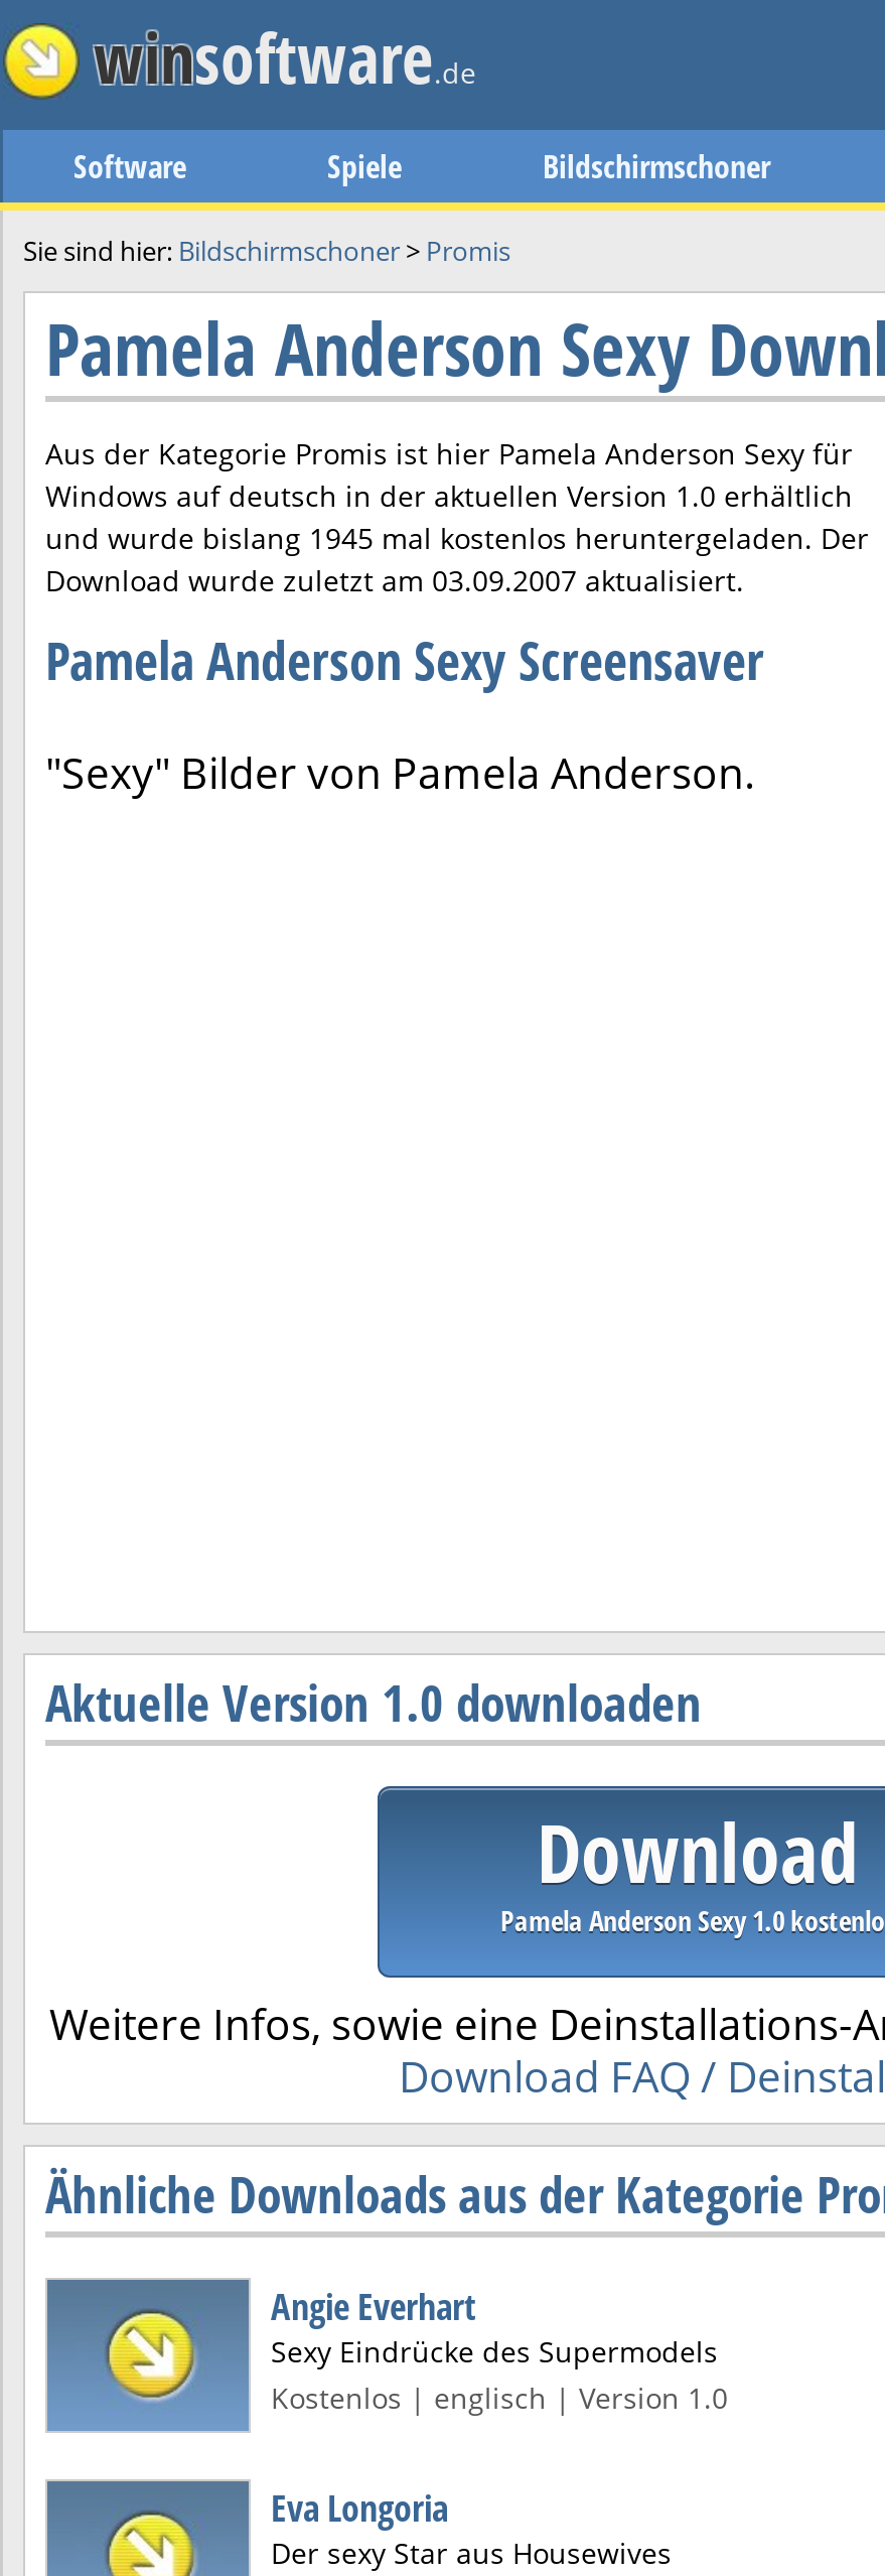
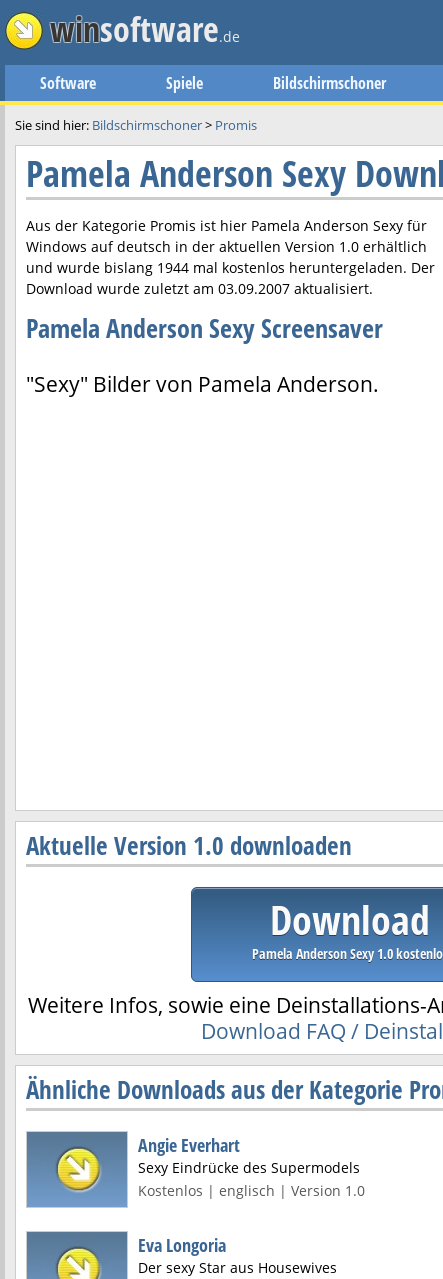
- und wurde bislang 1945 mal kostenlos heruntergeladen. Der
+ und wurde bislang 1944 mal kostenlos heruntergeladen. Der
